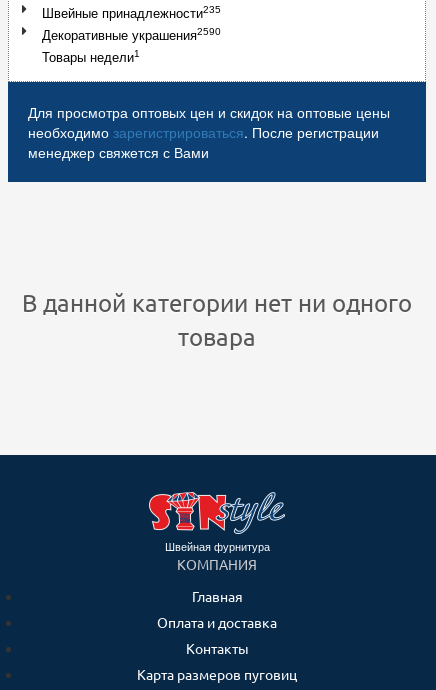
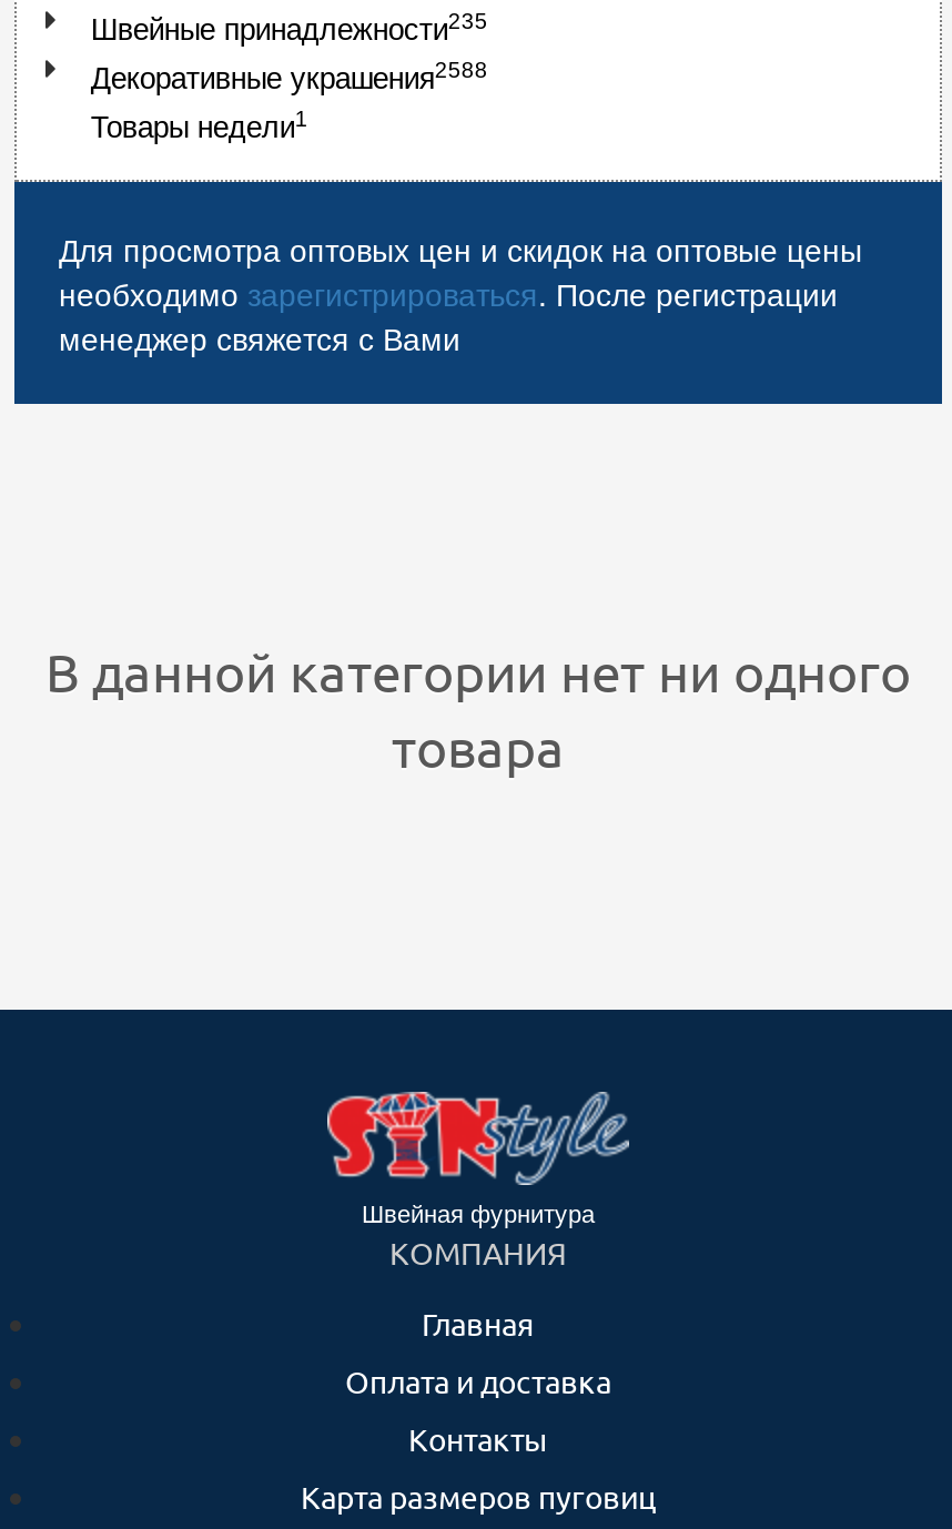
- Декоративные украшения2590
+ Декоративные украшения2588
